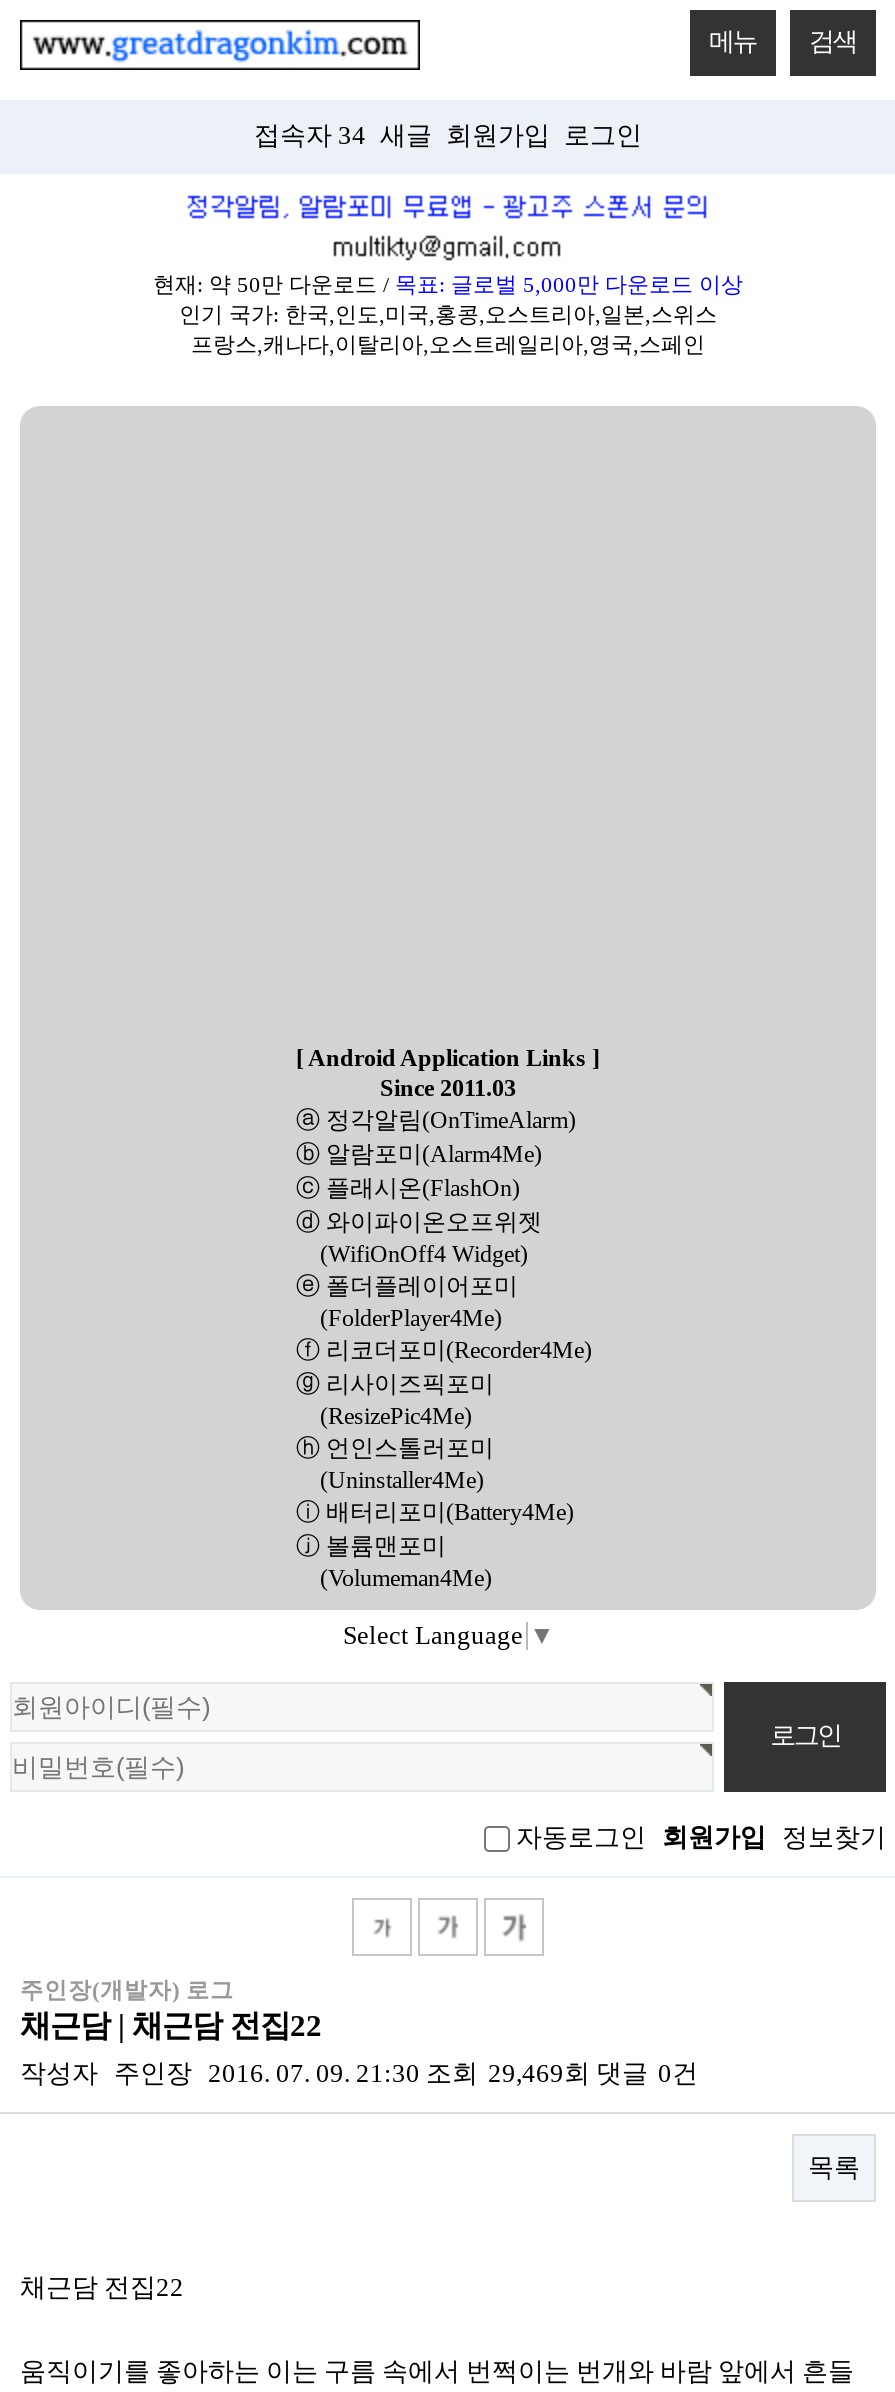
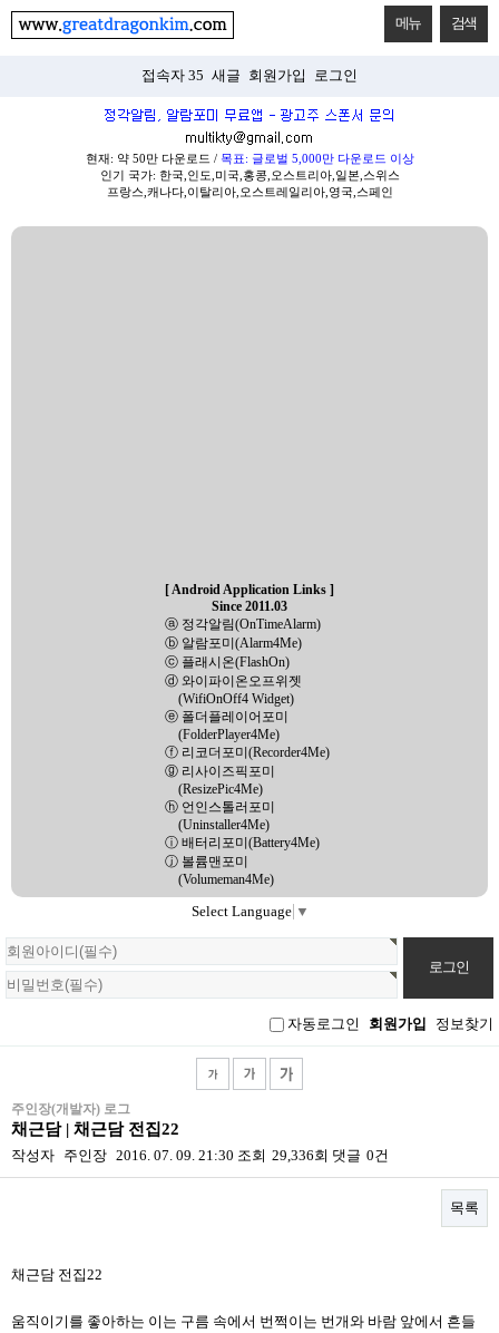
- 접속자 34 새글 회원가입 로그인
+ 접속자 35 새글 회원가입 로그인

- 작성자 주인장 2016. 07. 09. 21:30 조회 29,469회 댓글 0건
+ 작성자 주인장 2016. 07. 09. 21:30 조회 29,336회 댓글 0건
